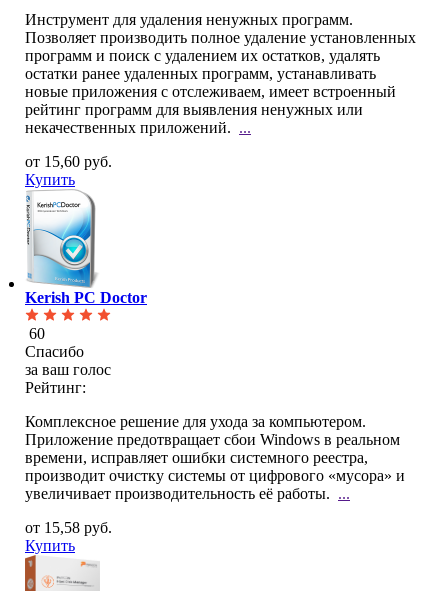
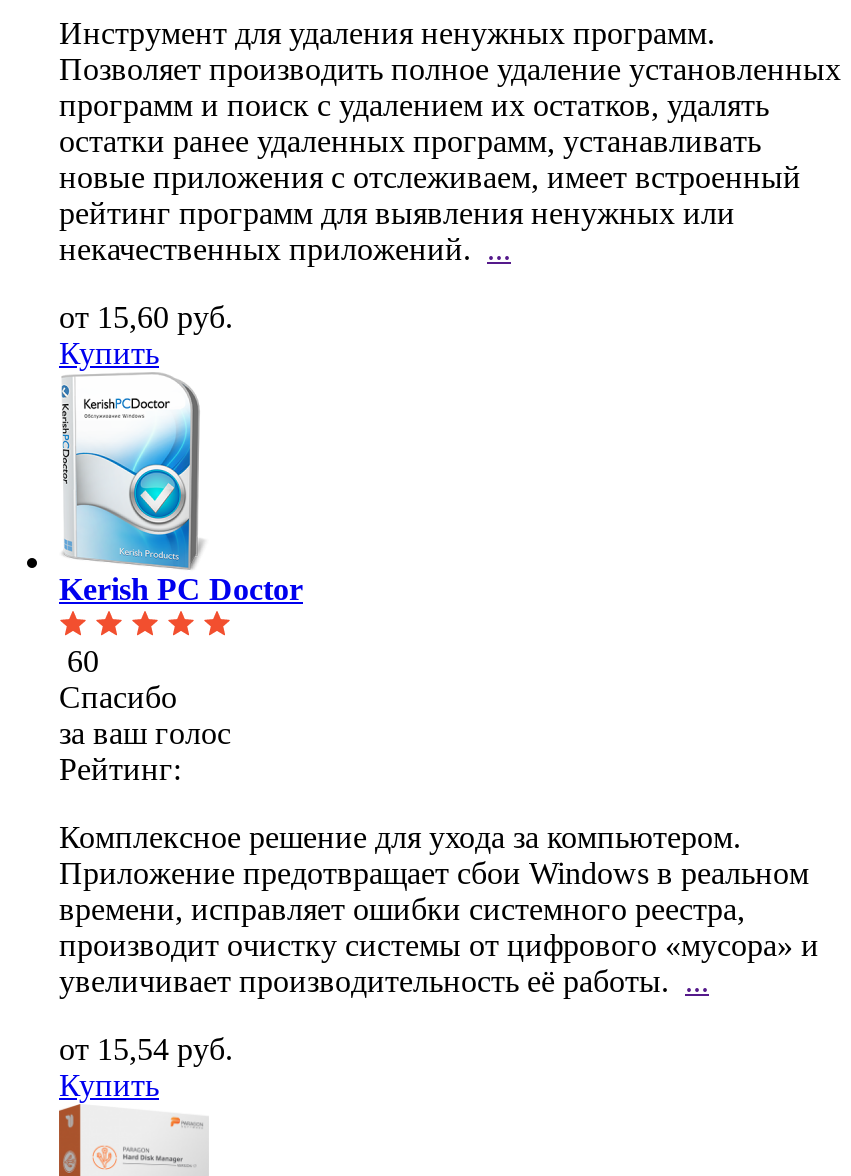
- от 15,58 руб.
+ от 15,54 руб.
